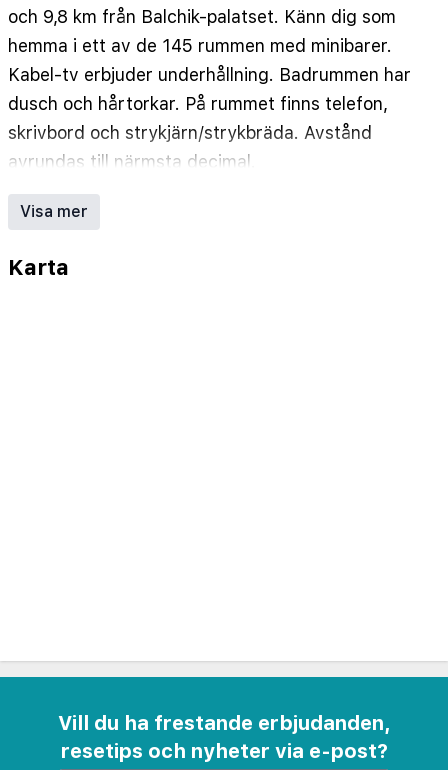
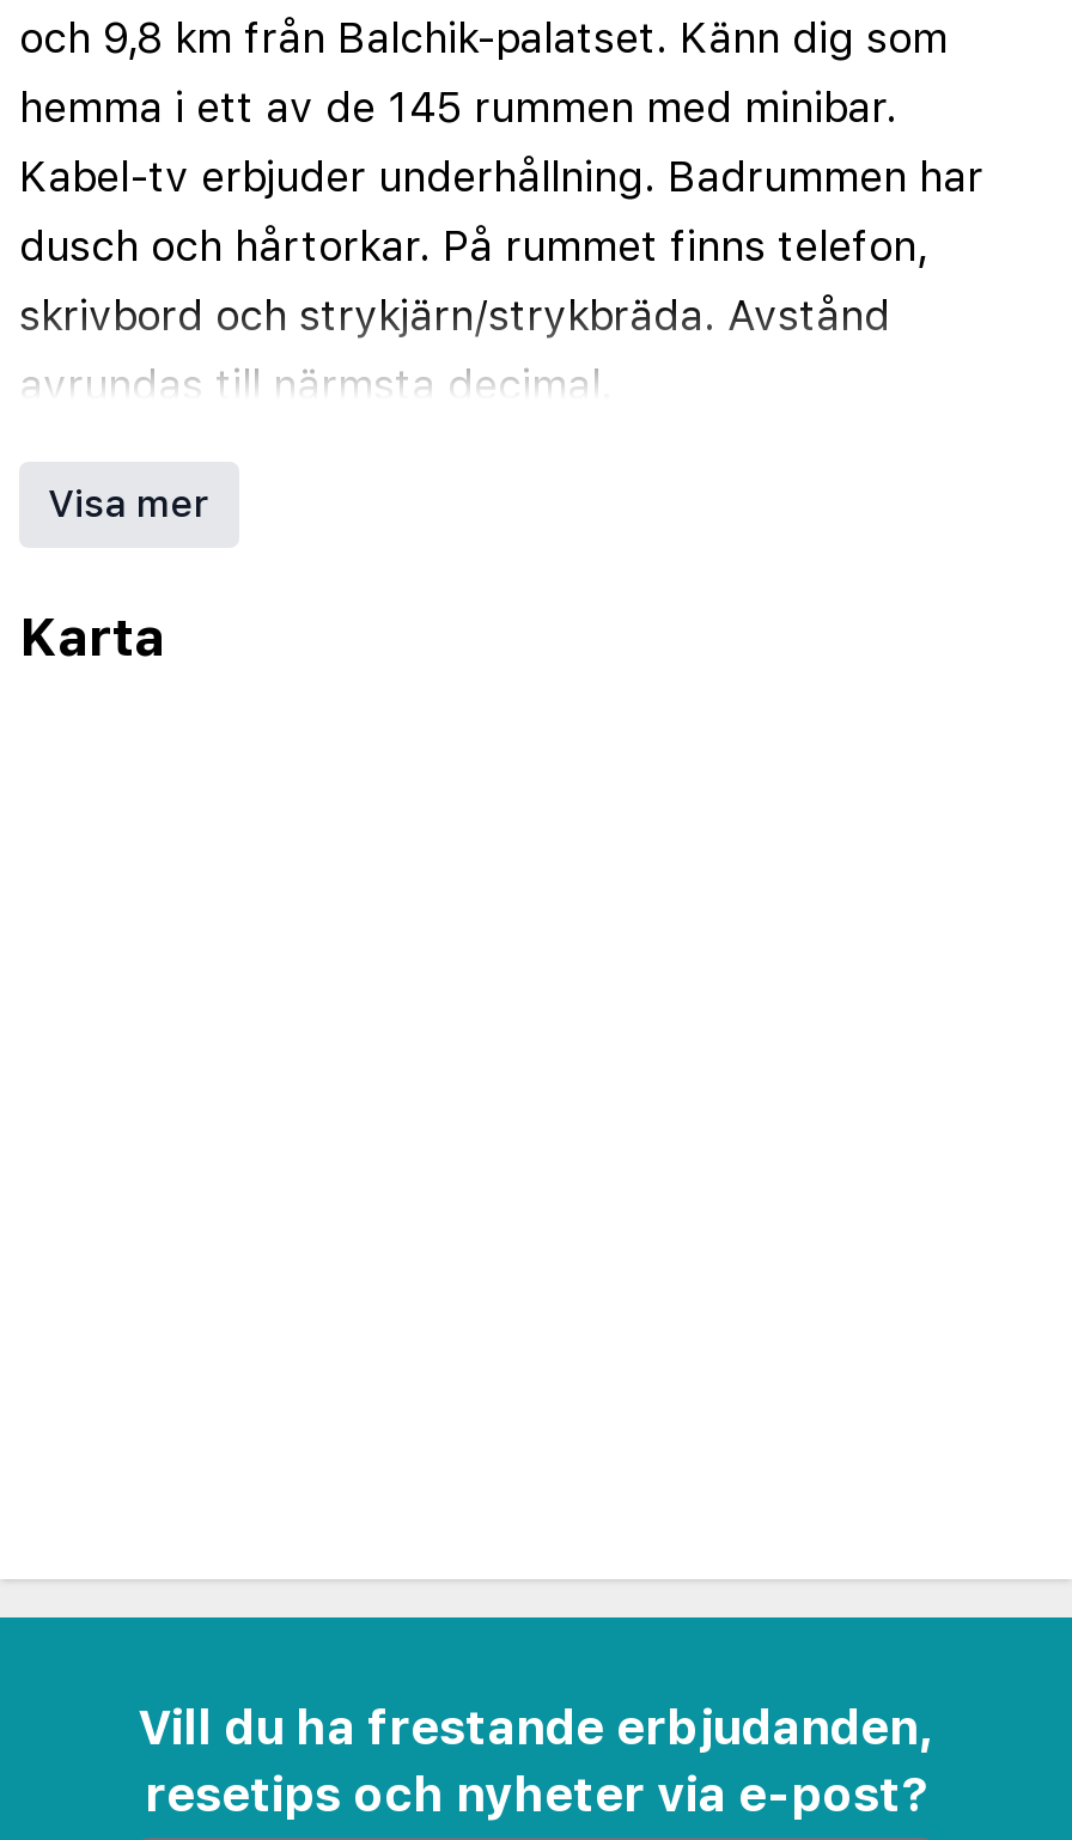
- hemma i ett av de 145 rummen med minibarer.
+ hemma i ett av de 145 rummen med minibar.
